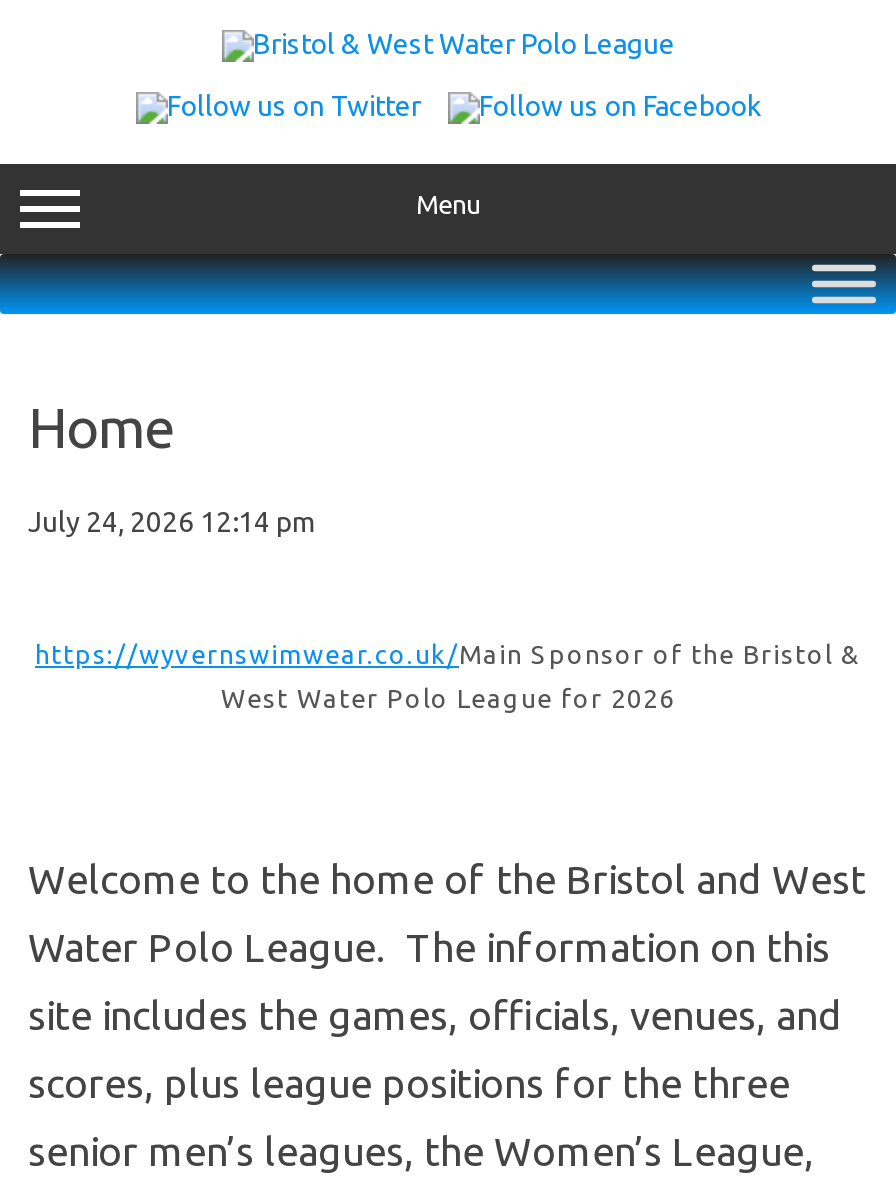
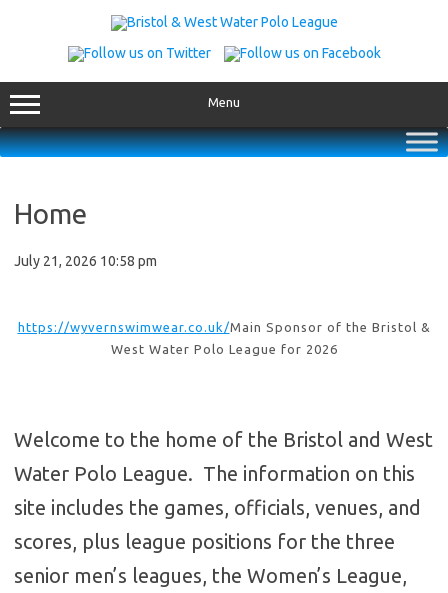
- July 24, 2026 12:14 pm
+ July 21, 2026 10:58 pm
